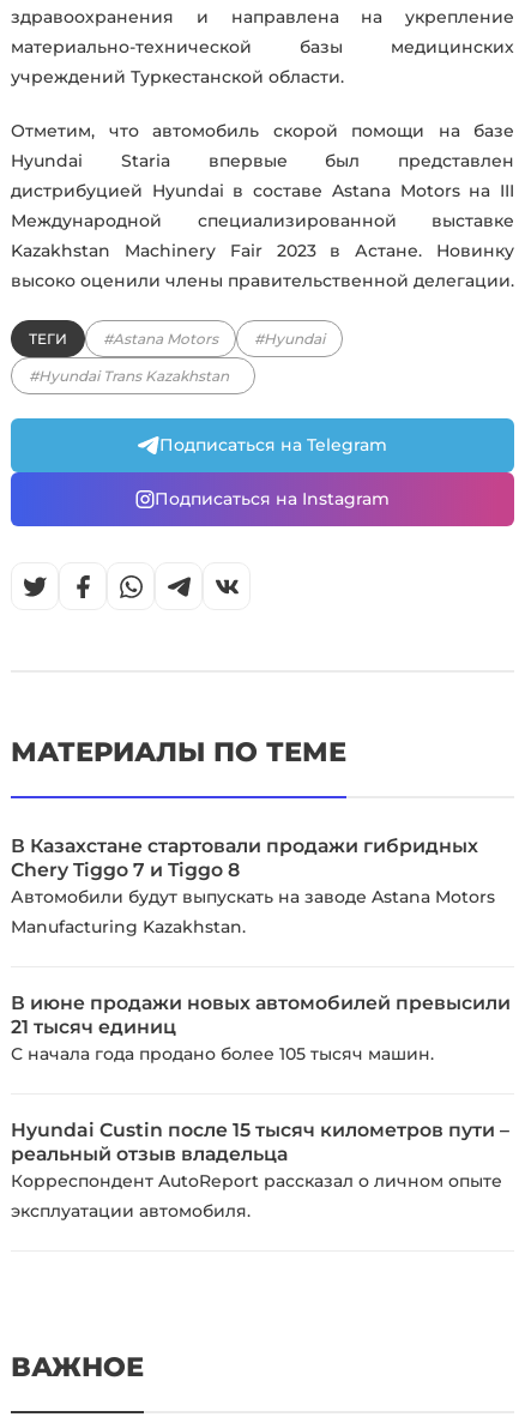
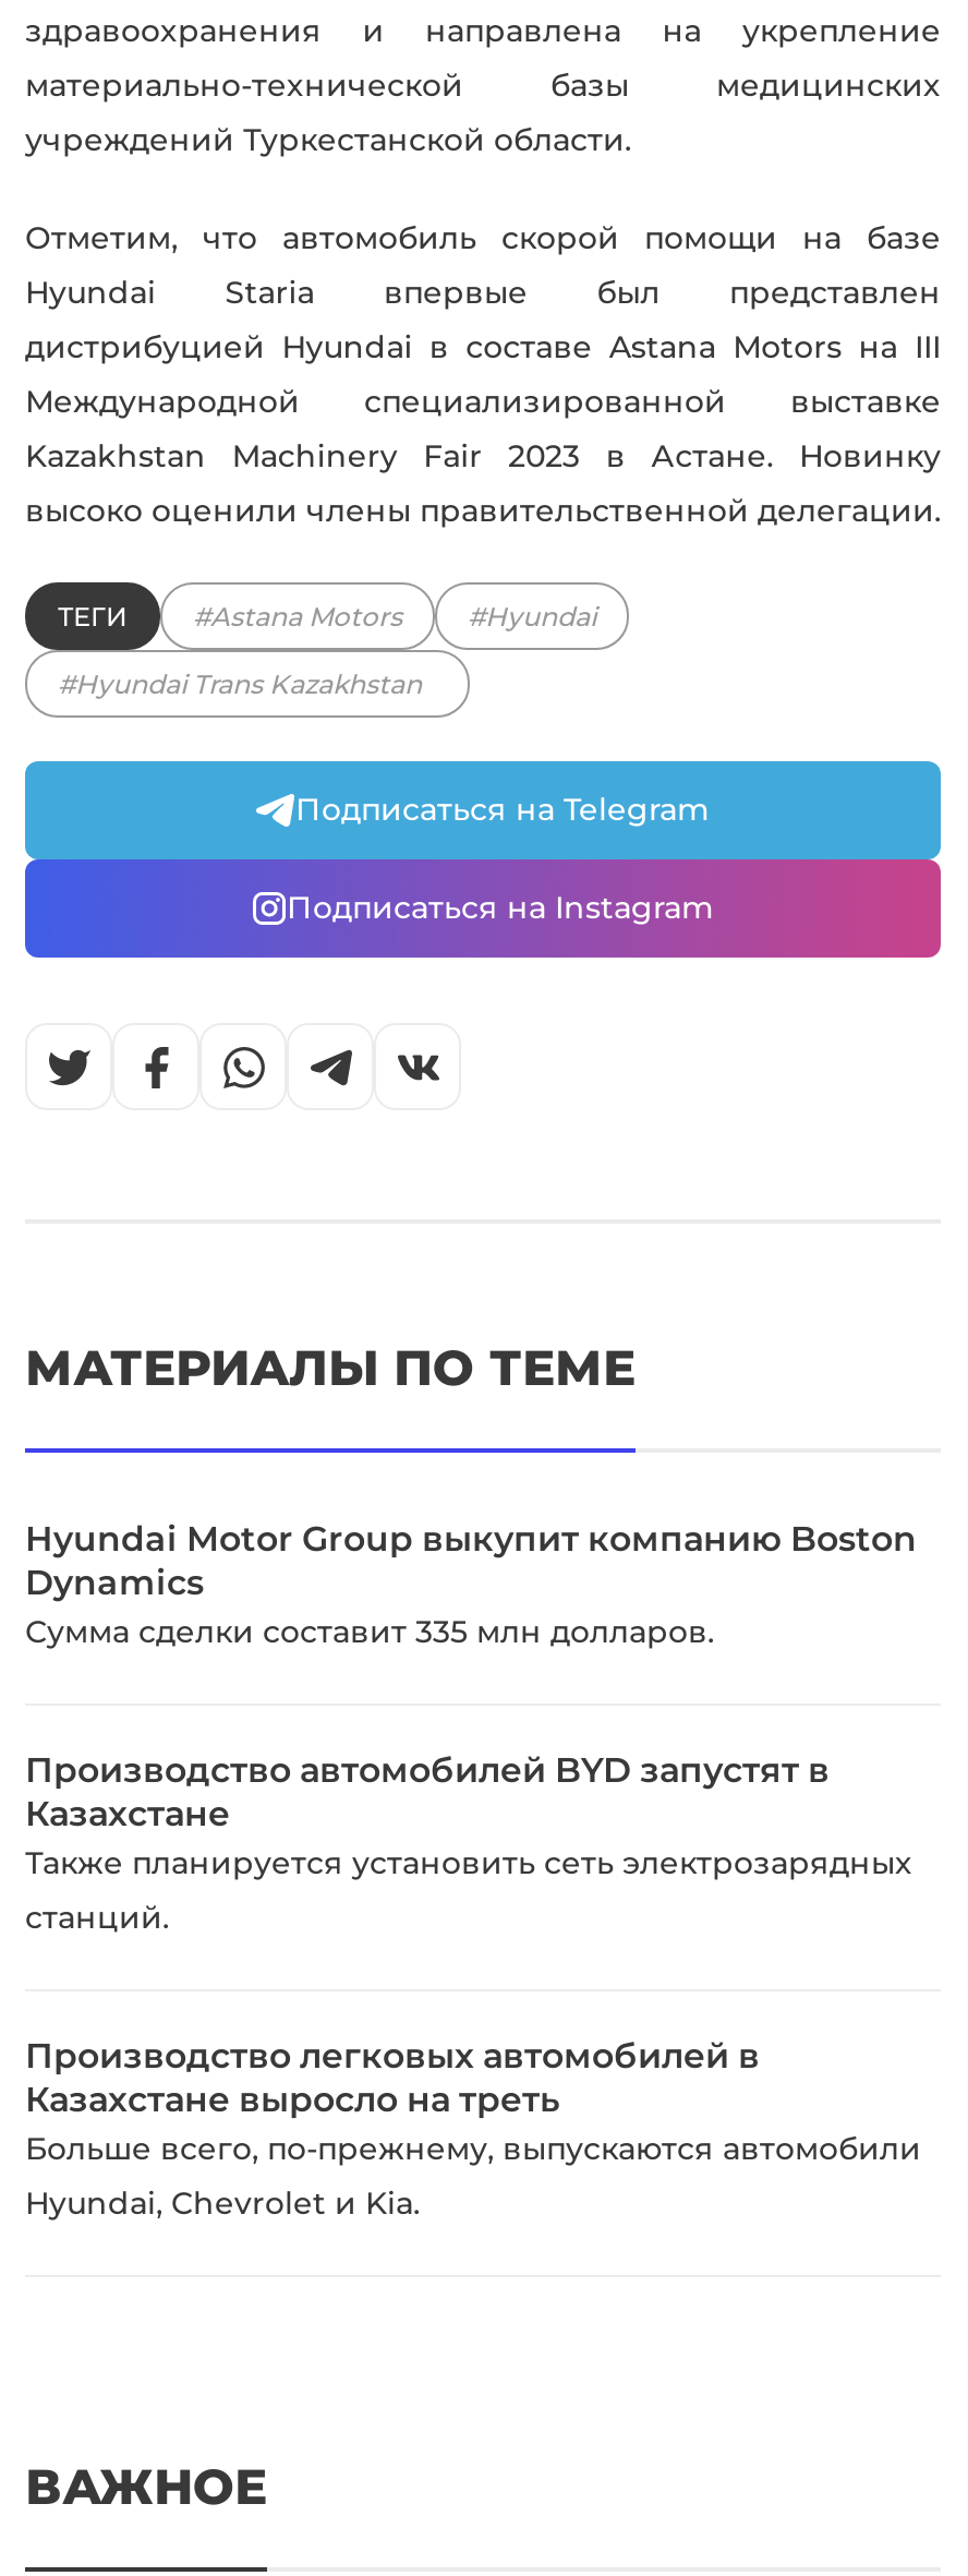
- В Казахстане стартовали продажи гибридных
- Chery Tiggo 7 и Tiggo 8
- Автомобили будут выпускать на заводе Astana Motors
- Manufacturing Kazakhstan.
+ Hyundai Motor Group выкупит компанию Boston
+ Dynamics
+ Сумма сделки составит 335 млн долларов.

- В июне продажи новых автомобилей превысили
- 21 тысяч единиц
- С начала года продано более 105 тысяч машин.
+ Производство автомобилей BYD запустят в
+ Казахстане
+ Также планируется установить сеть электрозарядных
+ станций.

- Hyundai Custin после 15 тысяч километров пути –
- реальный отзыв владельца
- Корреспондент AutoReport рассказал о личном опыте
- эксплуатации автомобиля.
+ Производство легковых автомобилей в
+ Казахстане выросло на треть
+ Больше всего, по-прежнему, выпускаются автомобили
+ Hyundai, Chevrolet и Kia.
